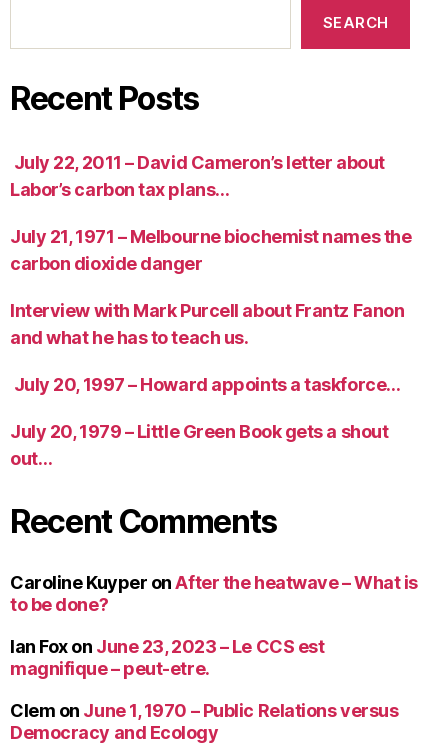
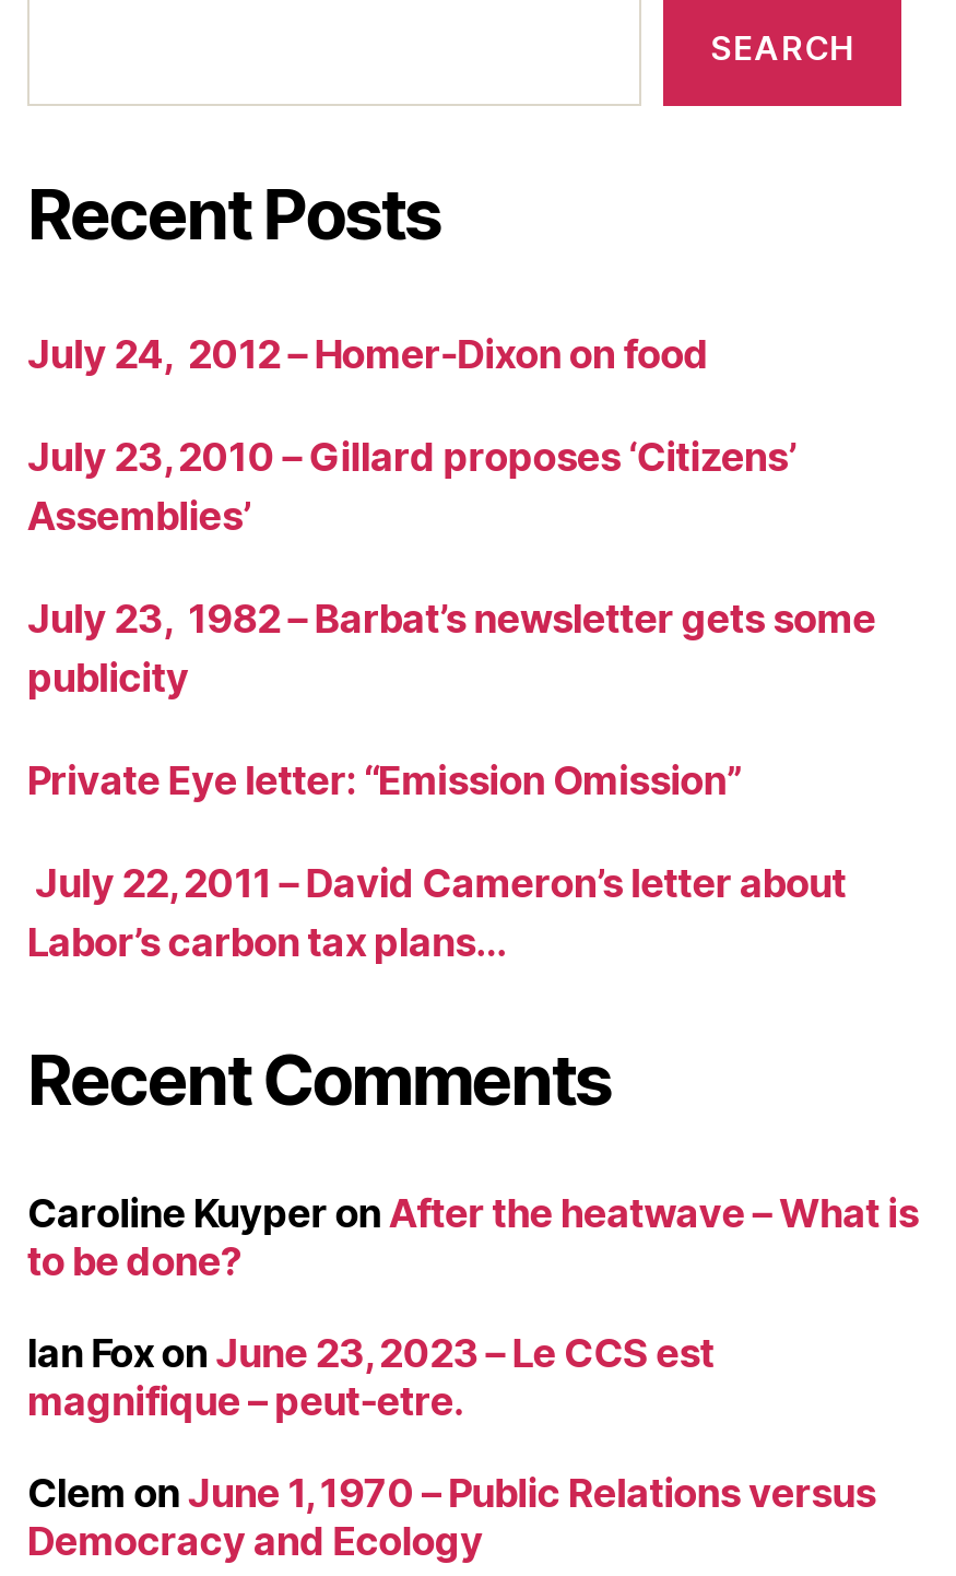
+ July 24, 2012 – Homer-Dixon on food
+ July 23, 2010 – Gillard proposes ‘Citizens’
+ Assemblies’
+ July 23, 1982 – Barbat’s newsletter gets some
+ publicity
+ Private Eye letter: “Emission Omission”

moved down: July 22, 2011 – David Cameron’s letter about | Labor’s carbon tax plans…

- July 21, 1971 – Melbourne biochemist names the
- carbon dioxide danger
- Interview with Mark Purcell about Frantz Fanon
- and what he has to teach us.
- July 20, 1997 – Howard appoints a taskforce…
- July 20, 1979 – Little Green Book gets a shout
- out…
